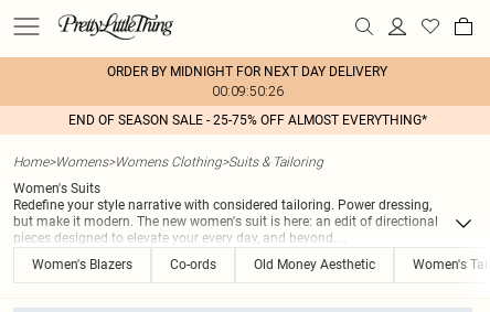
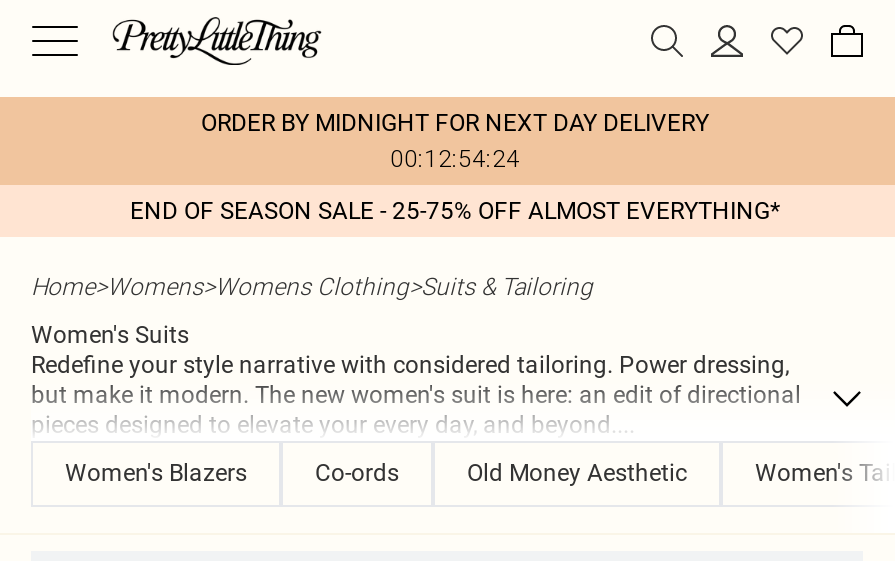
- 00:09:50:26
+ 00:12:54:24
